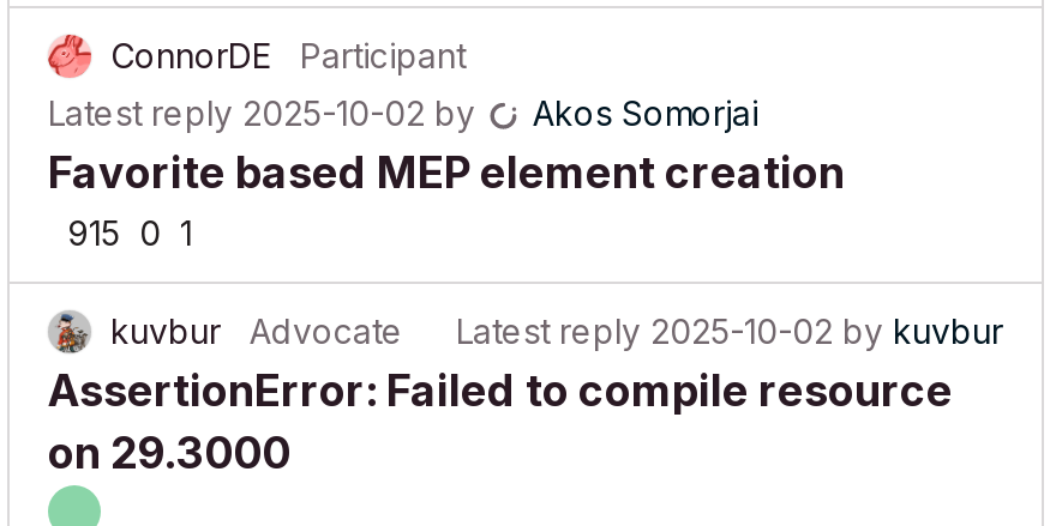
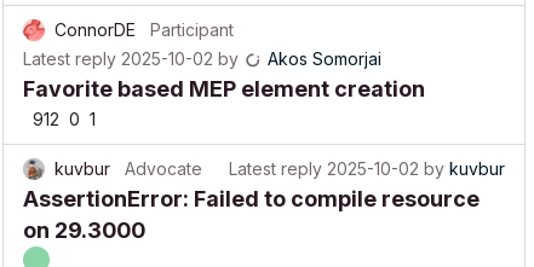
- 915 0 1
+ 912 0 1
